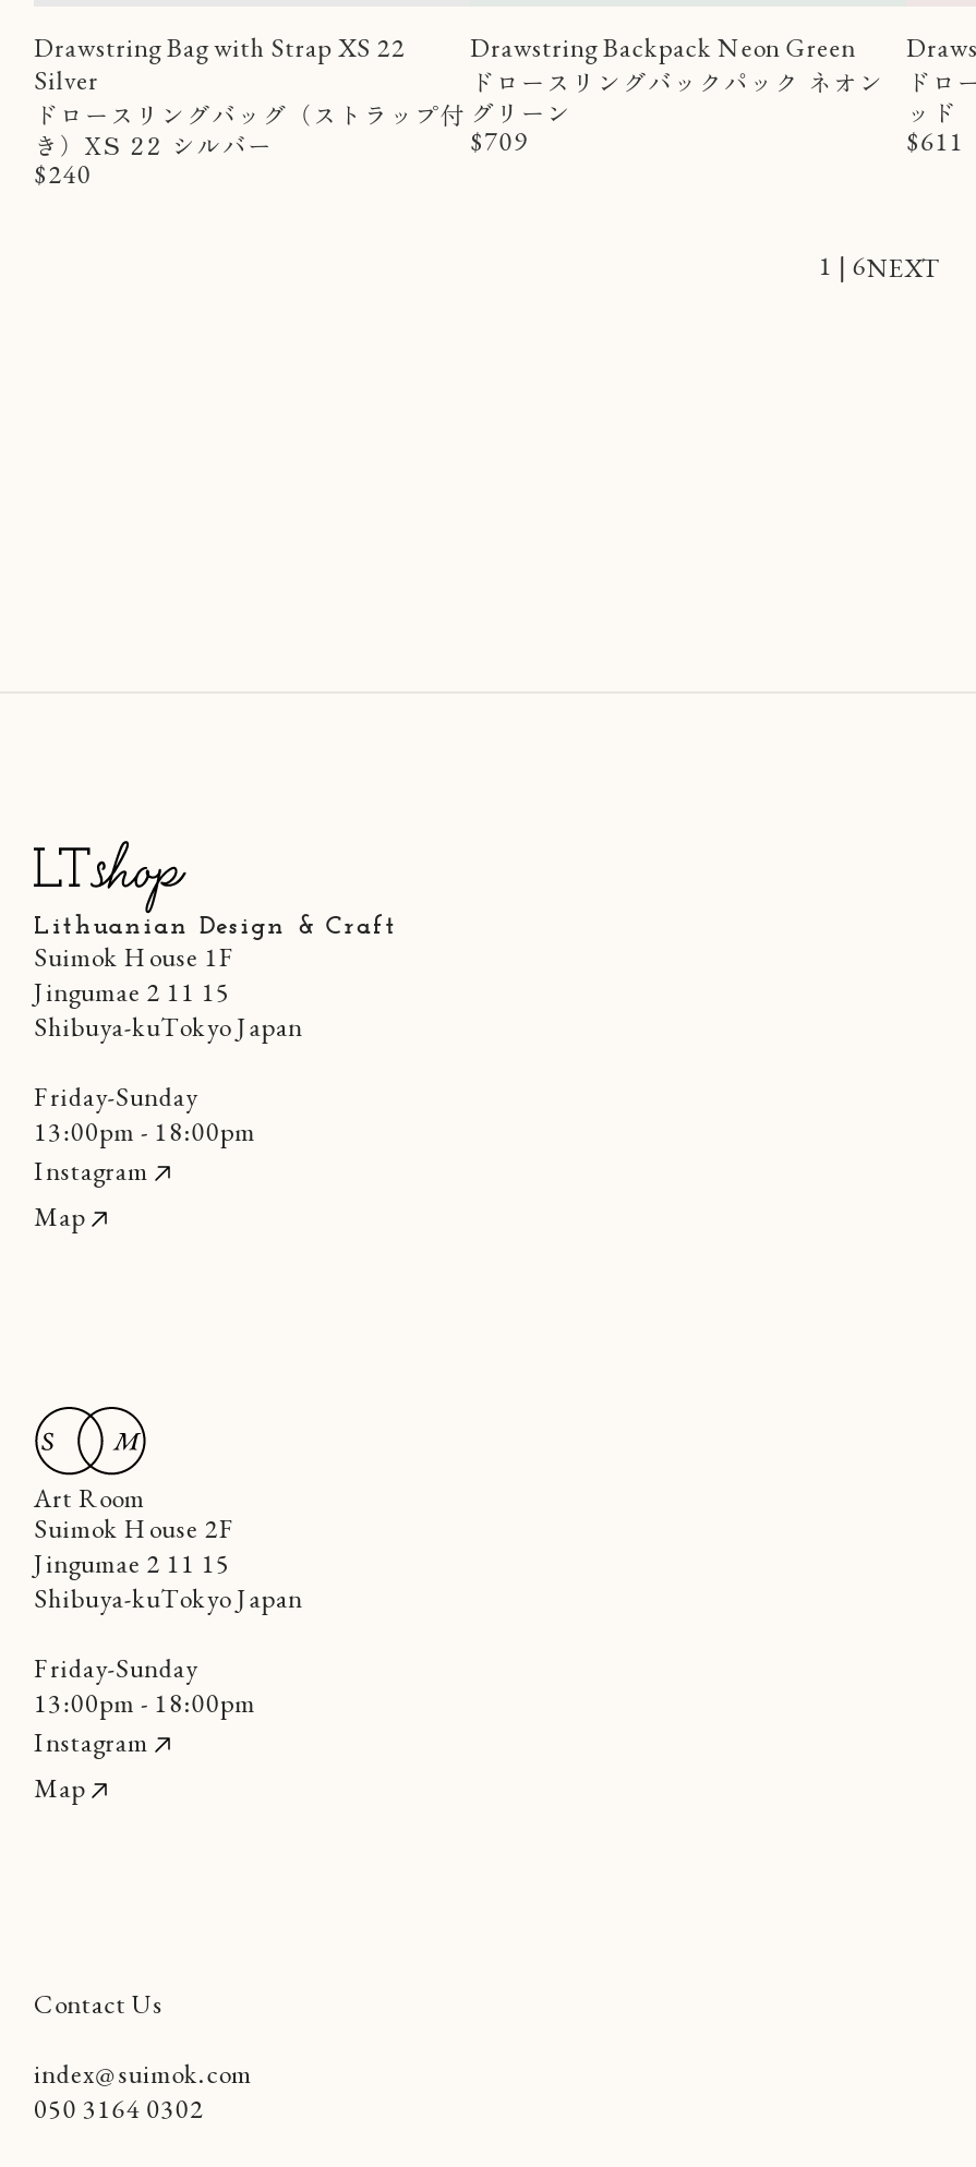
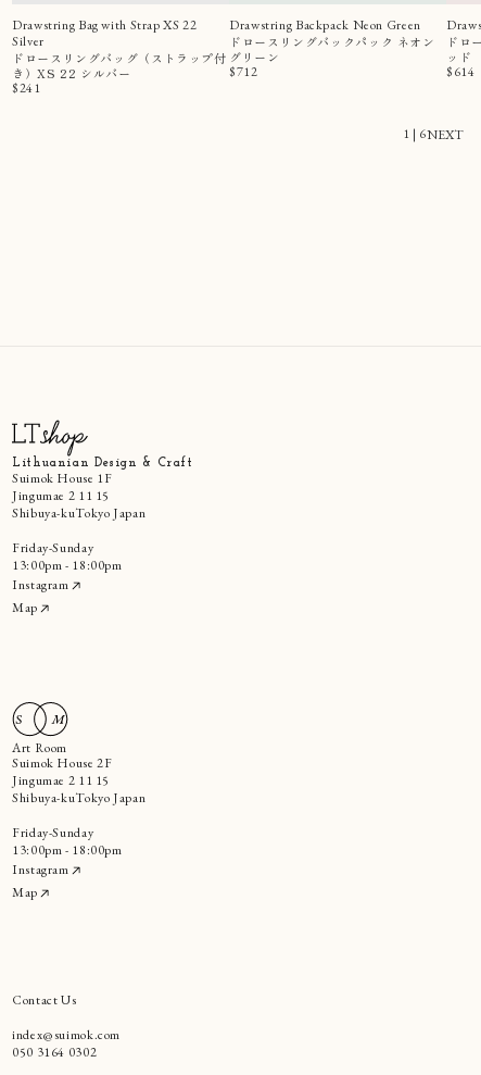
- $709
+ $712

- $611
+ $614

- $240
+ $241
